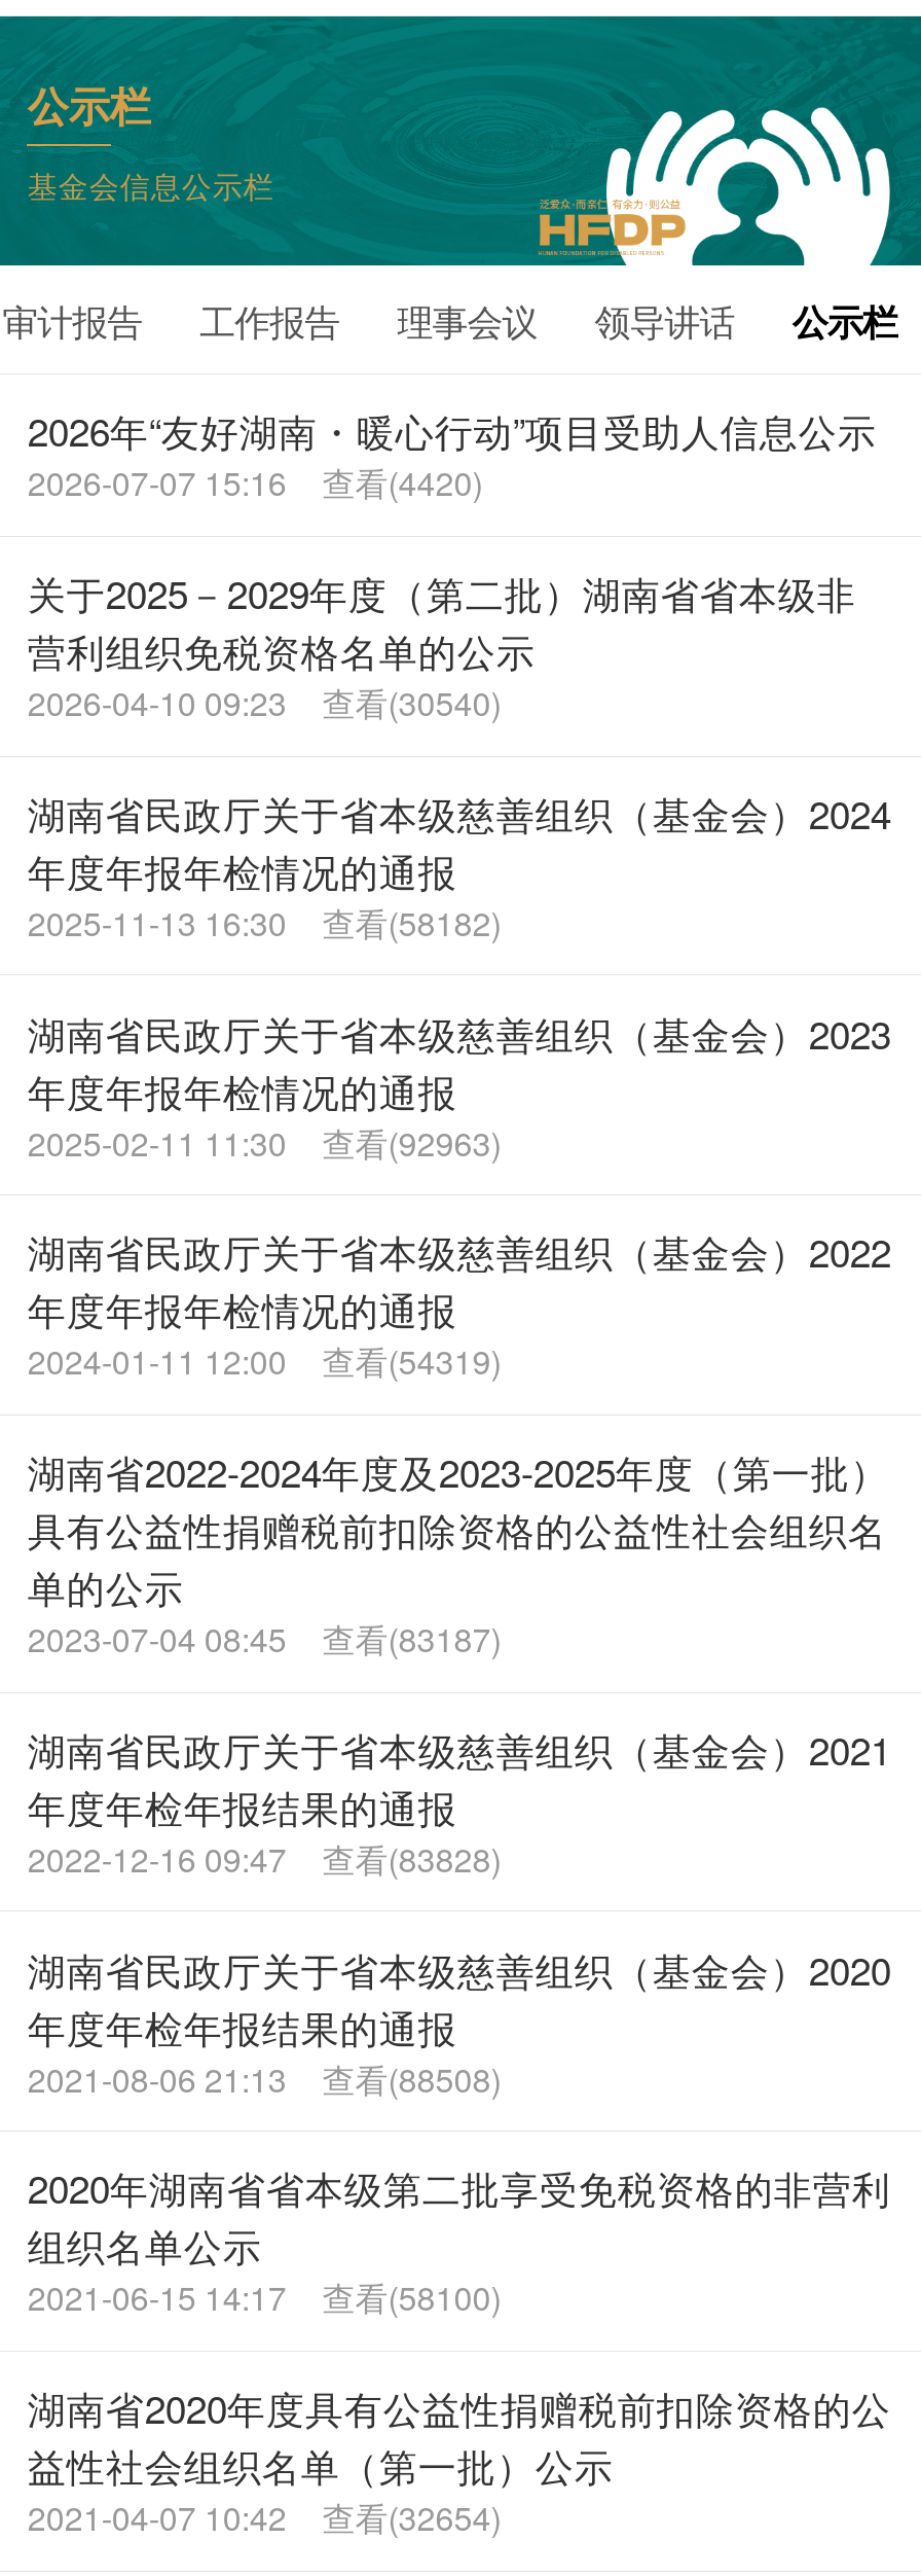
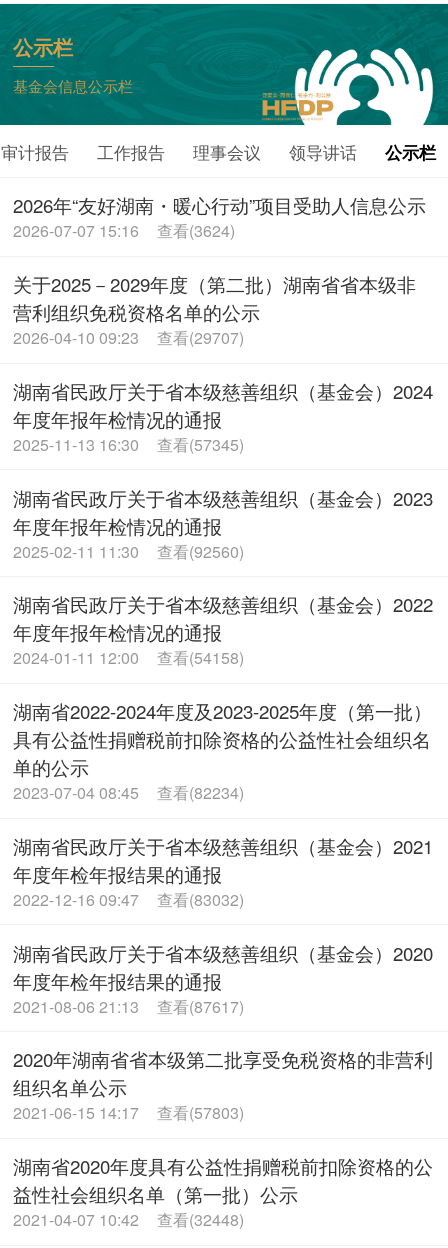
- 2026-07-07 15:16 查看(4420)
+ 2026-07-07 15:16 查看(3624)

- 2026-04-10 09:23 查看(30540)
+ 2026-04-10 09:23 查看(29707)

- 2025-11-13 16:30 查看(58182)
+ 2025-11-13 16:30 查看(57345)

- 2025-02-11 11:30 查看(92963)
+ 2025-02-11 11:30 查看(92560)

- 2024-01-11 12:00 查看(54319)
+ 2024-01-11 12:00 查看(54158)

- 2023-07-04 08:45 查看(83187)
+ 2023-07-04 08:45 查看(82234)

- 2022-12-16 09:47 查看(83828)
+ 2022-12-16 09:47 查看(83032)

- 2021-08-06 21:13 查看(88508)
+ 2021-08-06 21:13 查看(87617)

- 2021-06-15 14:17 查看(58100)
+ 2021-06-15 14:17 查看(57803)

- 2021-04-07 10:42 查看(32654)
+ 2021-04-07 10:42 查看(32448)
